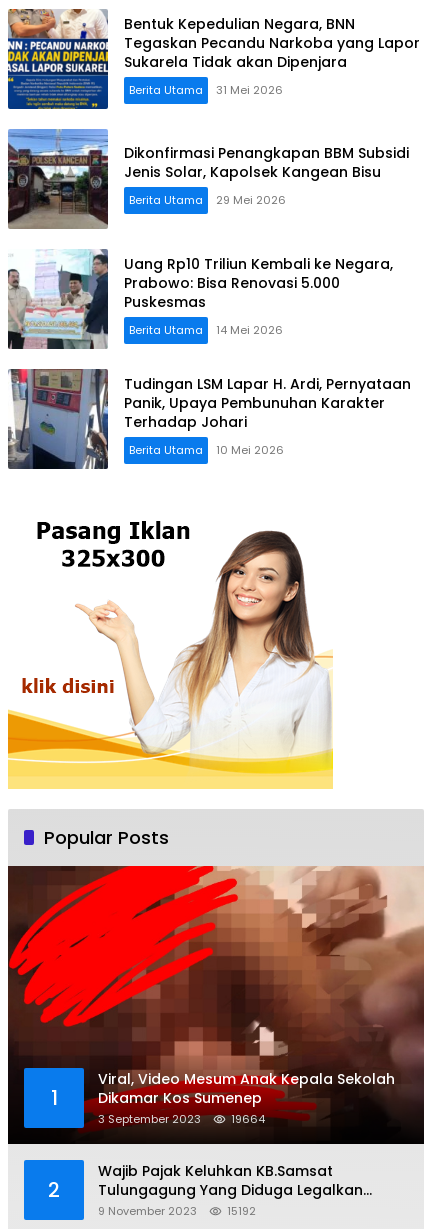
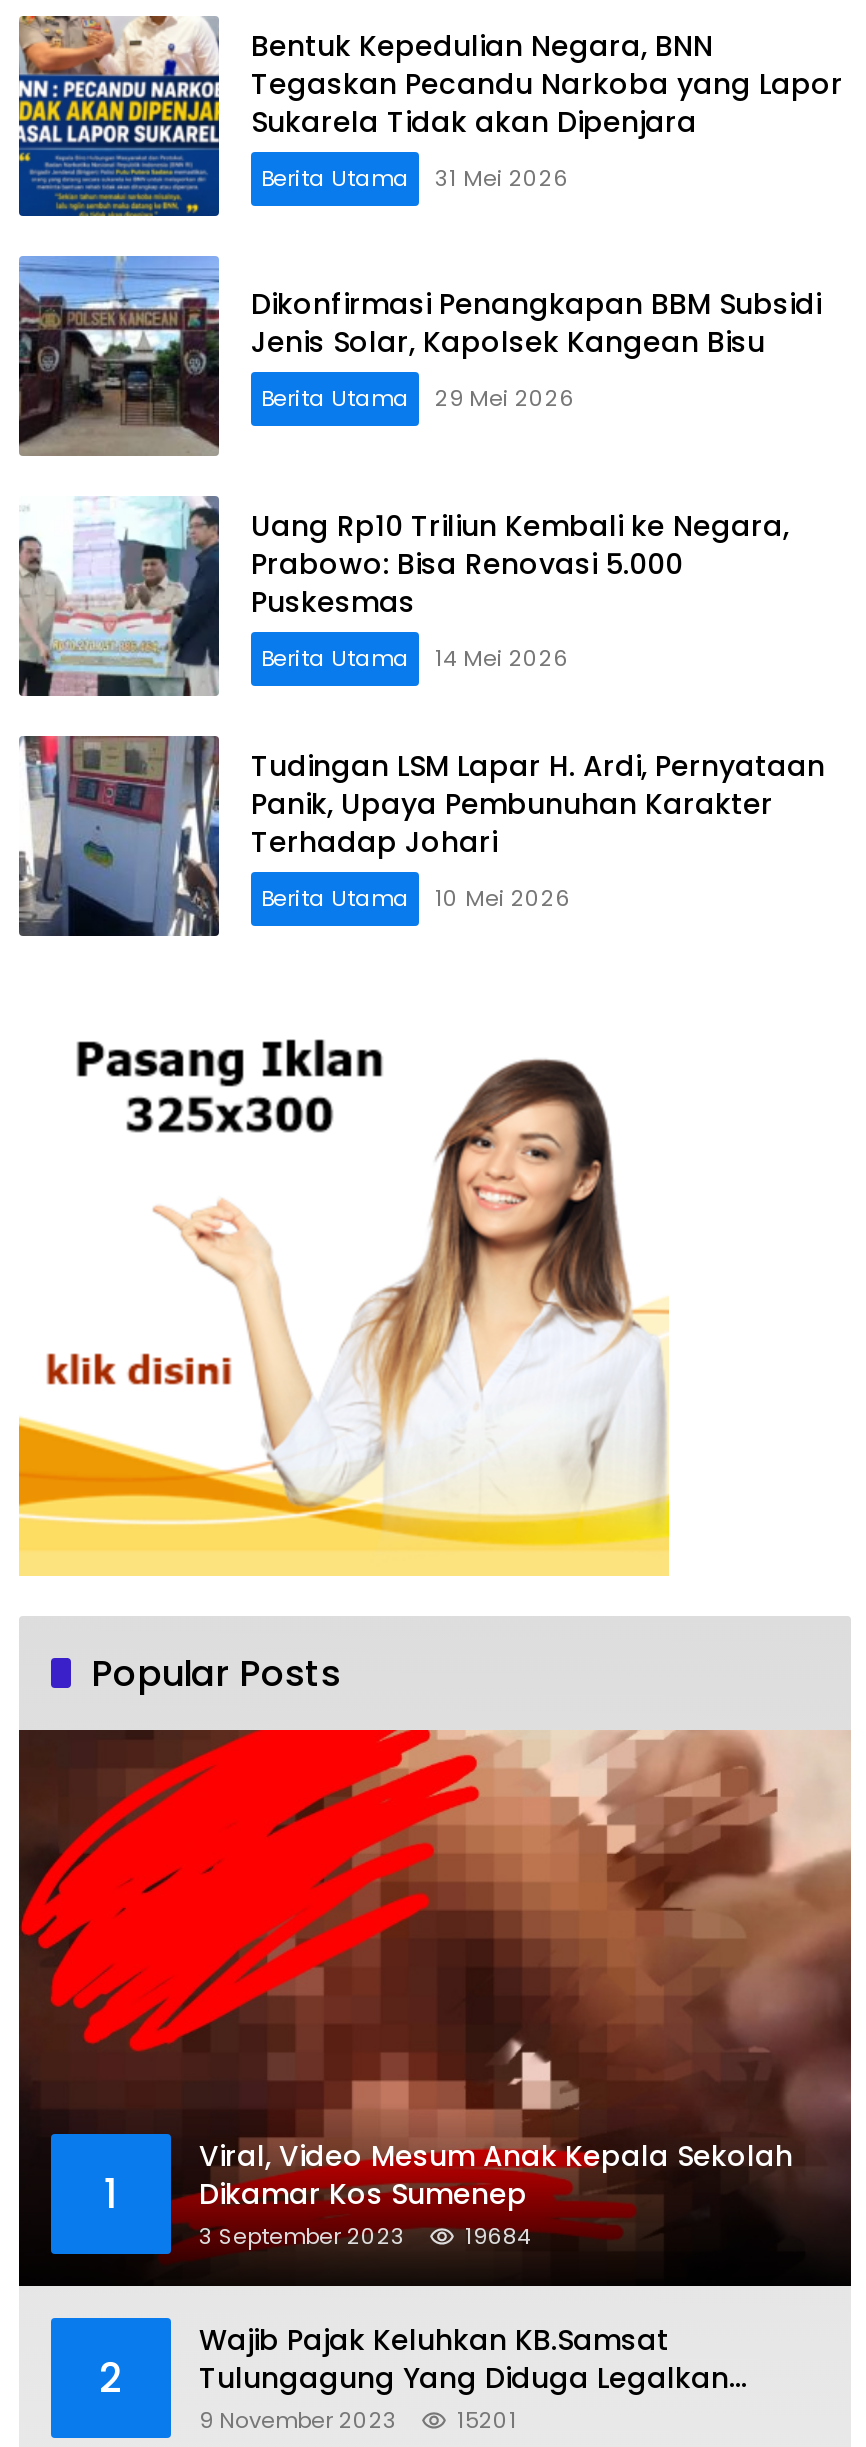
- 3 September 2023 19664
+ 3 September 2023 19684

- 15192
+ 15201
